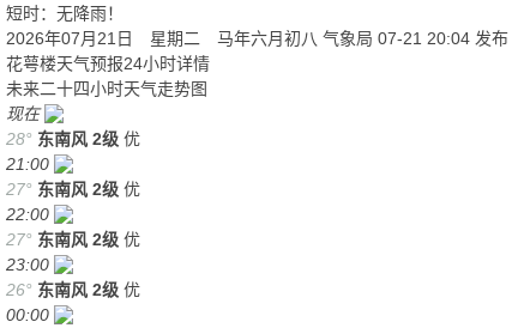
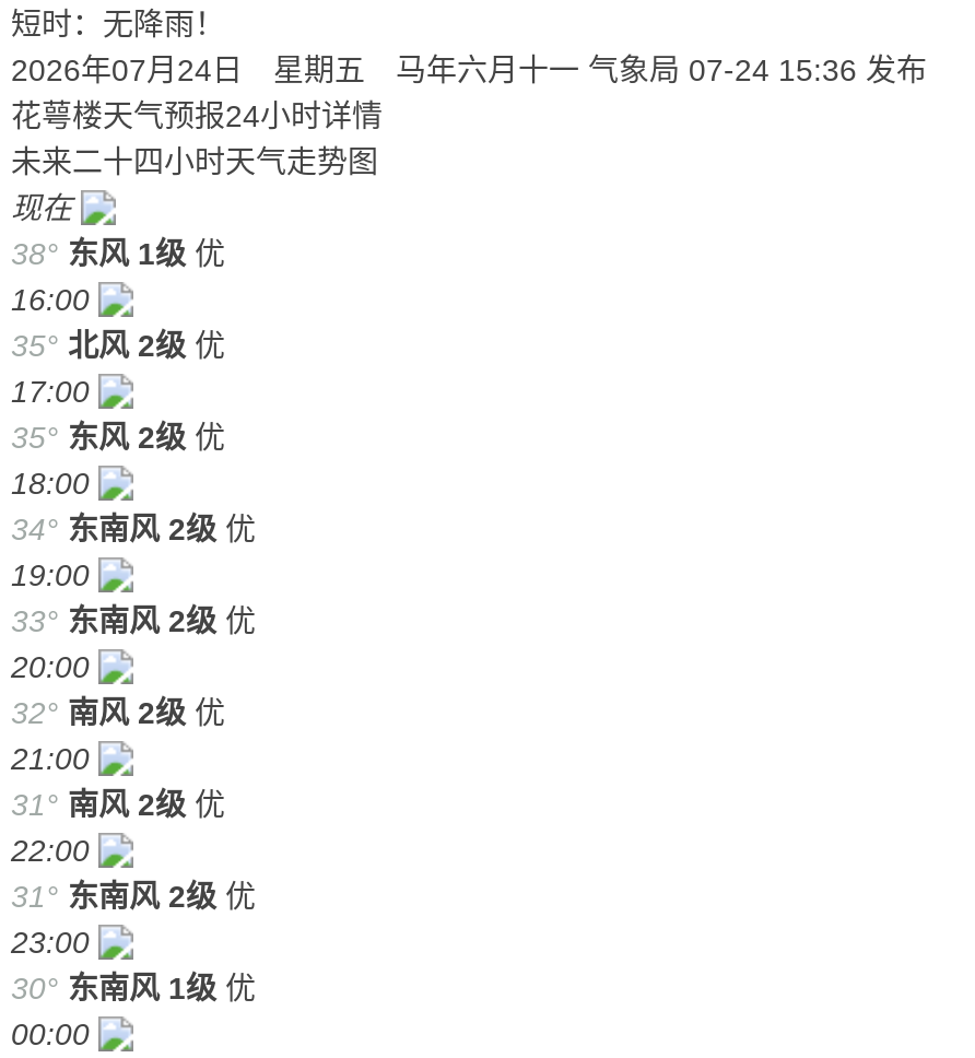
- 2026年07月21日 星期二 马年六月初八 气象局 07-21 20:04 发布
+ 2026年07月24日 星期五 马年六月十一 气象局 07-24 15:36 发布

- 28°东南风 2级 优
+ 38°东风 1级 优
+ 16:00
+ 35°北风 2级 优
+ 17:00
+ 35°东风 2级 优
+ 18:00
+ 34°东南风 2级 优
+ 19:00
+ 33°东南风 2级 优
+ 20:00
+ 32°南风 2级 优

- 27°东南风 2级 优
+ 31°南风 2级 优

- 27°东南风 2级 优
+ 31°东南风 2级 优

- 26°东南风 2级 优
+ 30°东南风 1级 优
